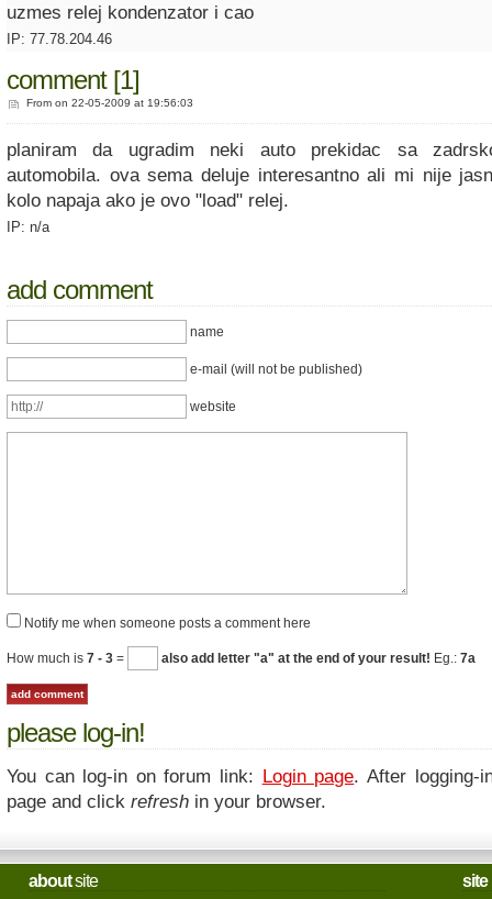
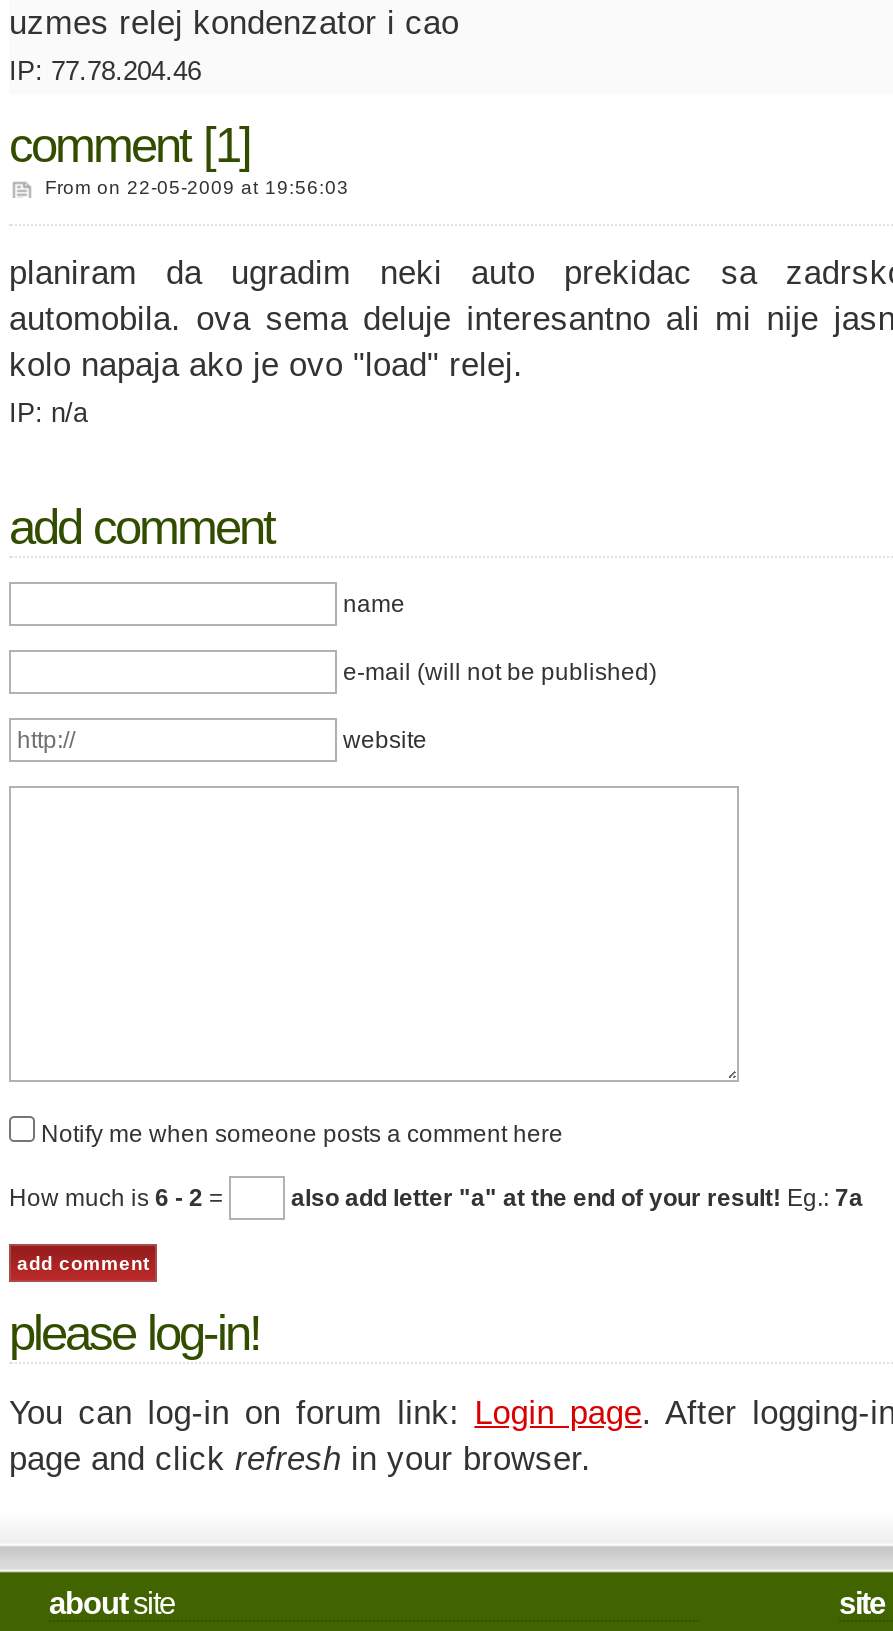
- How much is 7 - 3 =
+ How much is 6 - 2 =
